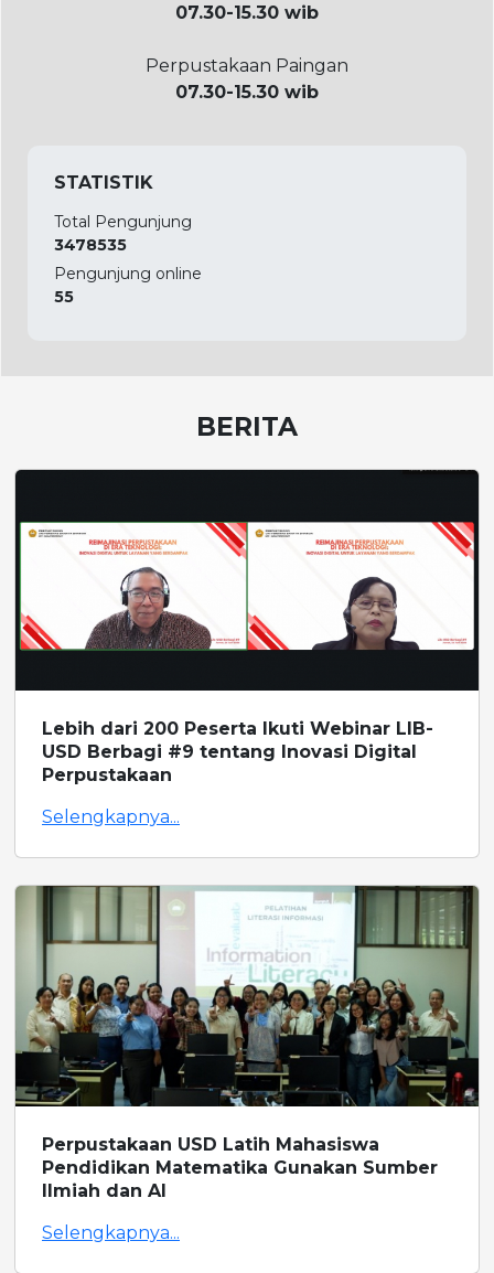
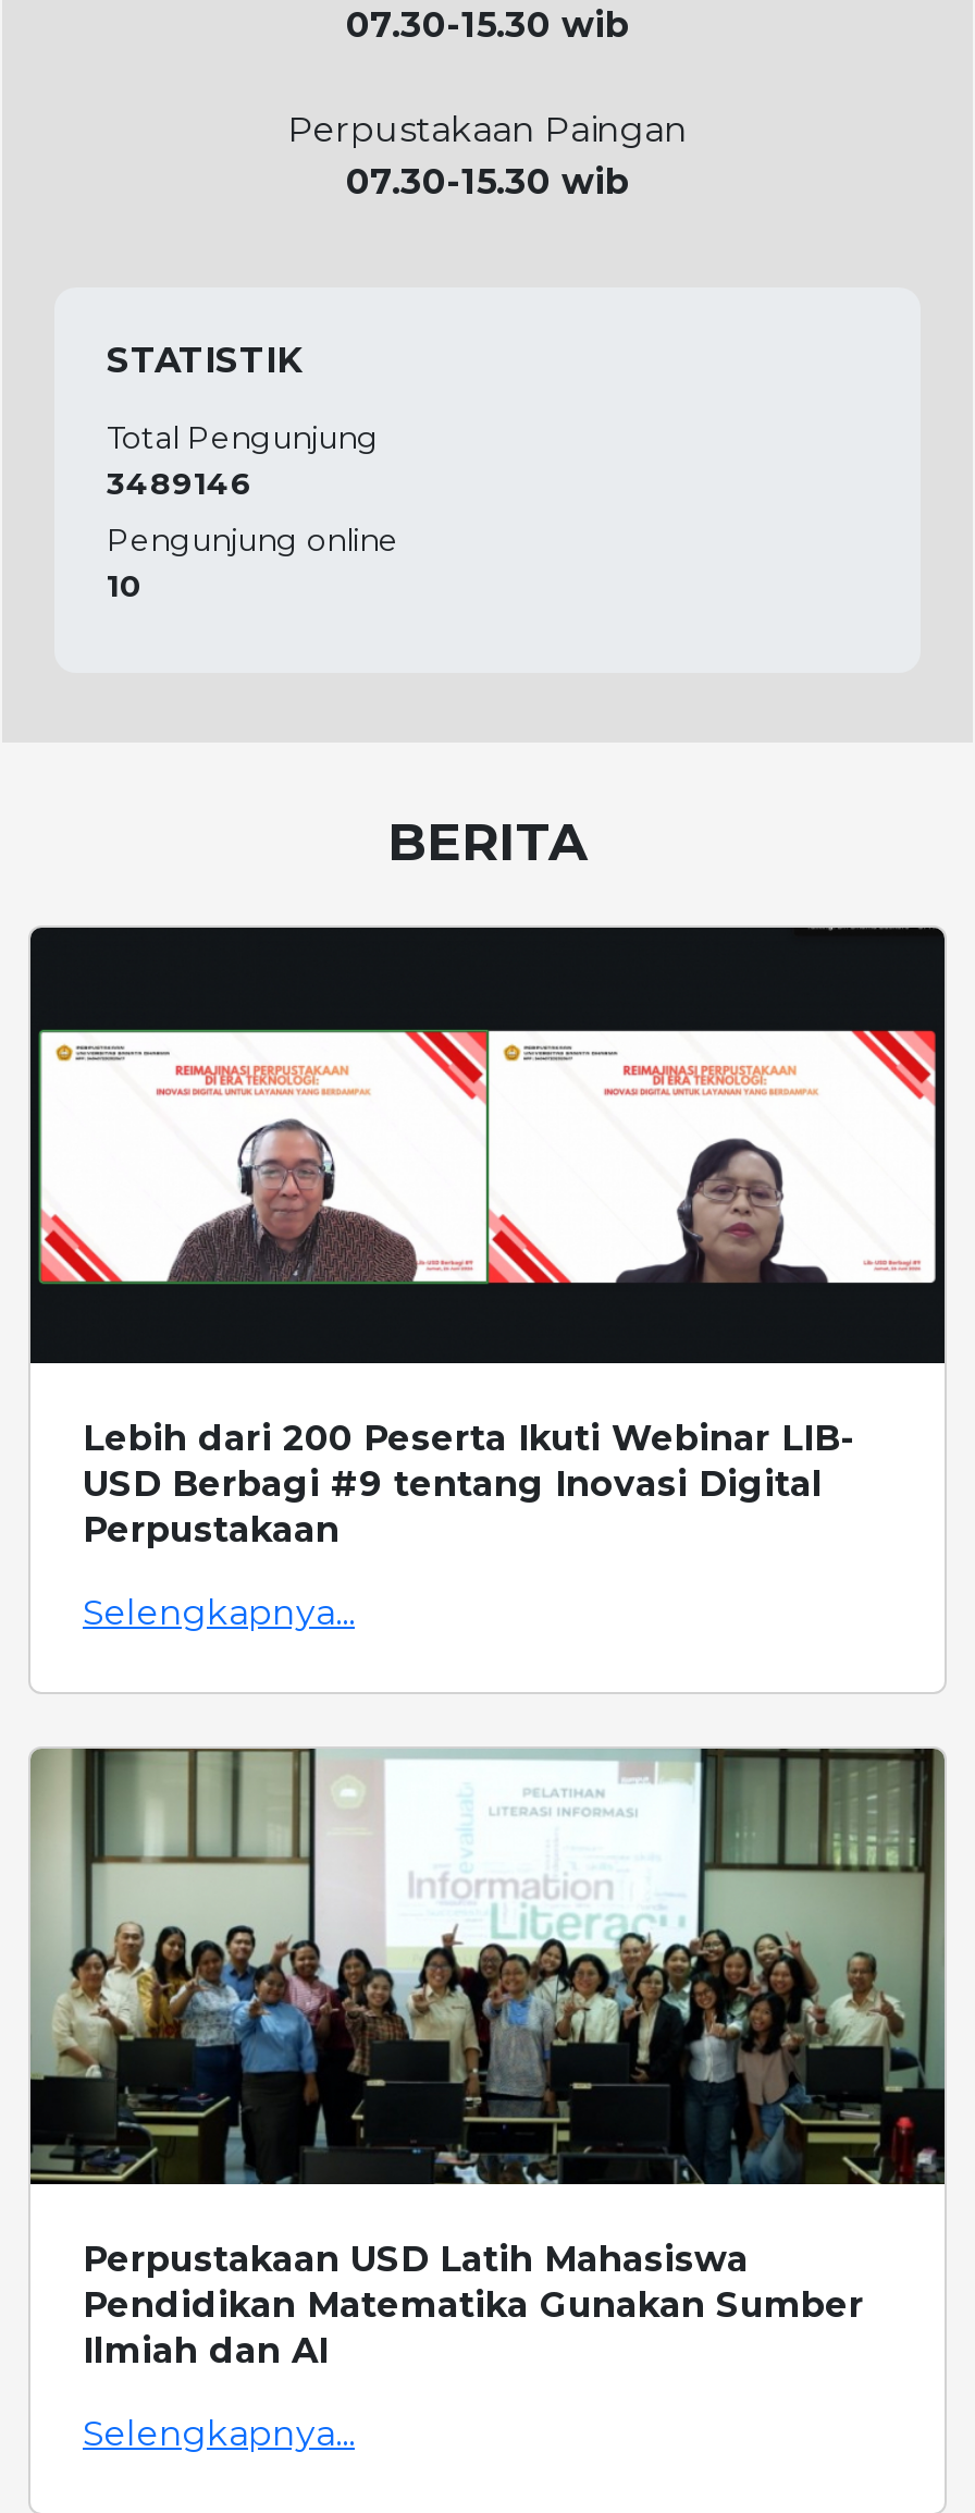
- 3478535
+ 3489146

- 55
+ 10
